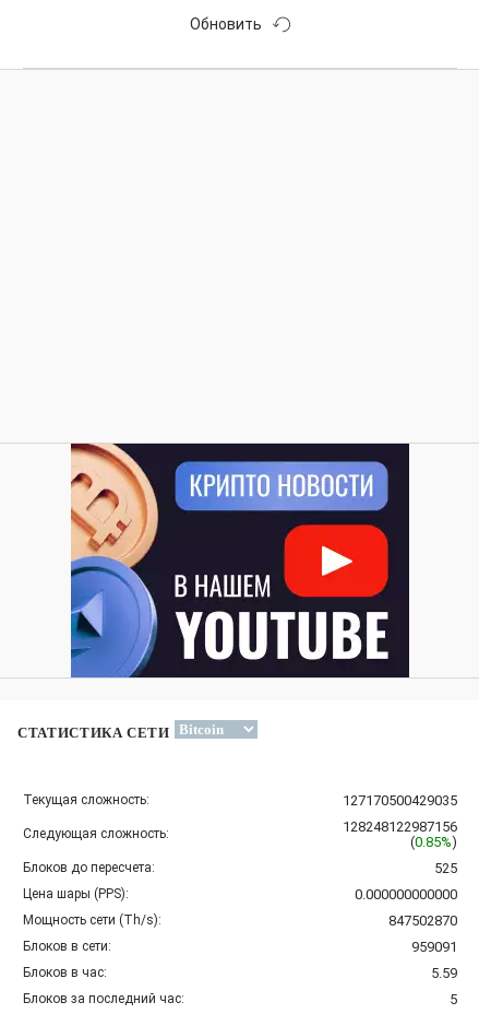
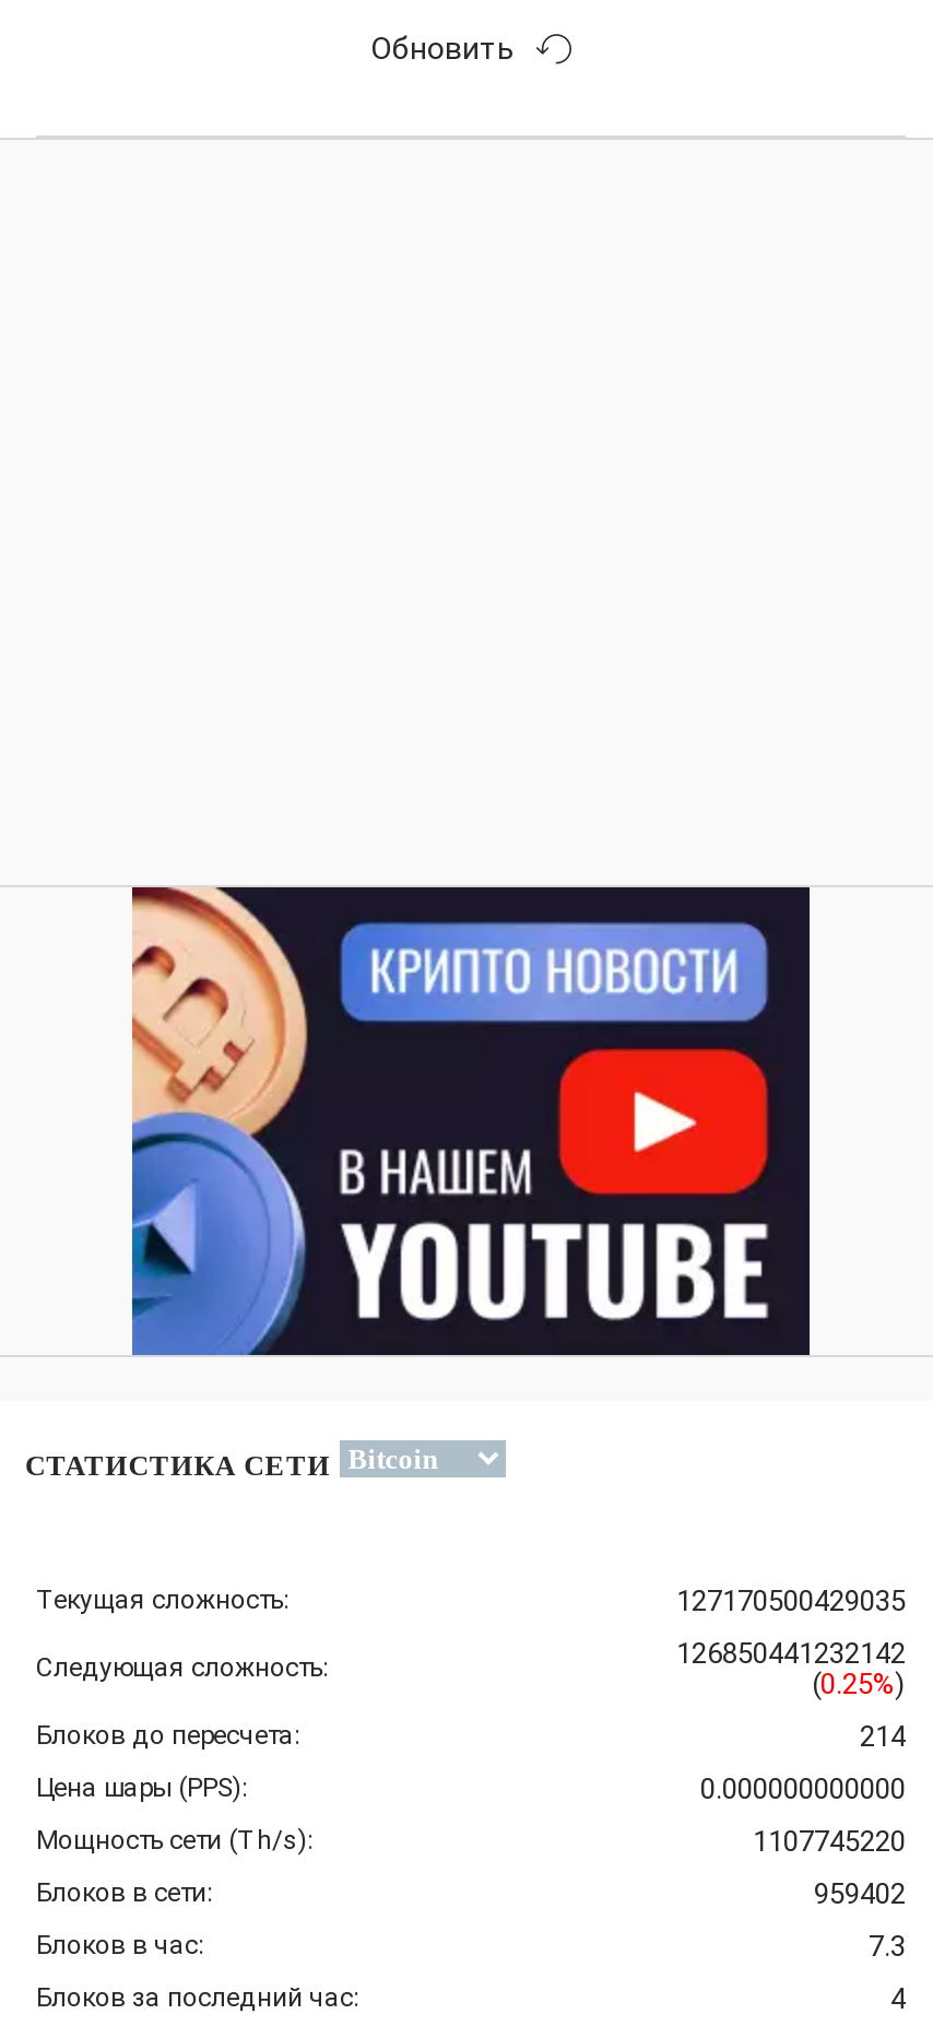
- 128248122987156
+ 126850441232142

- (0.85%)
+ (0.25%)

- 525
+ 214

- 847502870
+ 1107745220

- 959091
+ 959402

- 5.59
+ 7.3

- 5
+ 4
